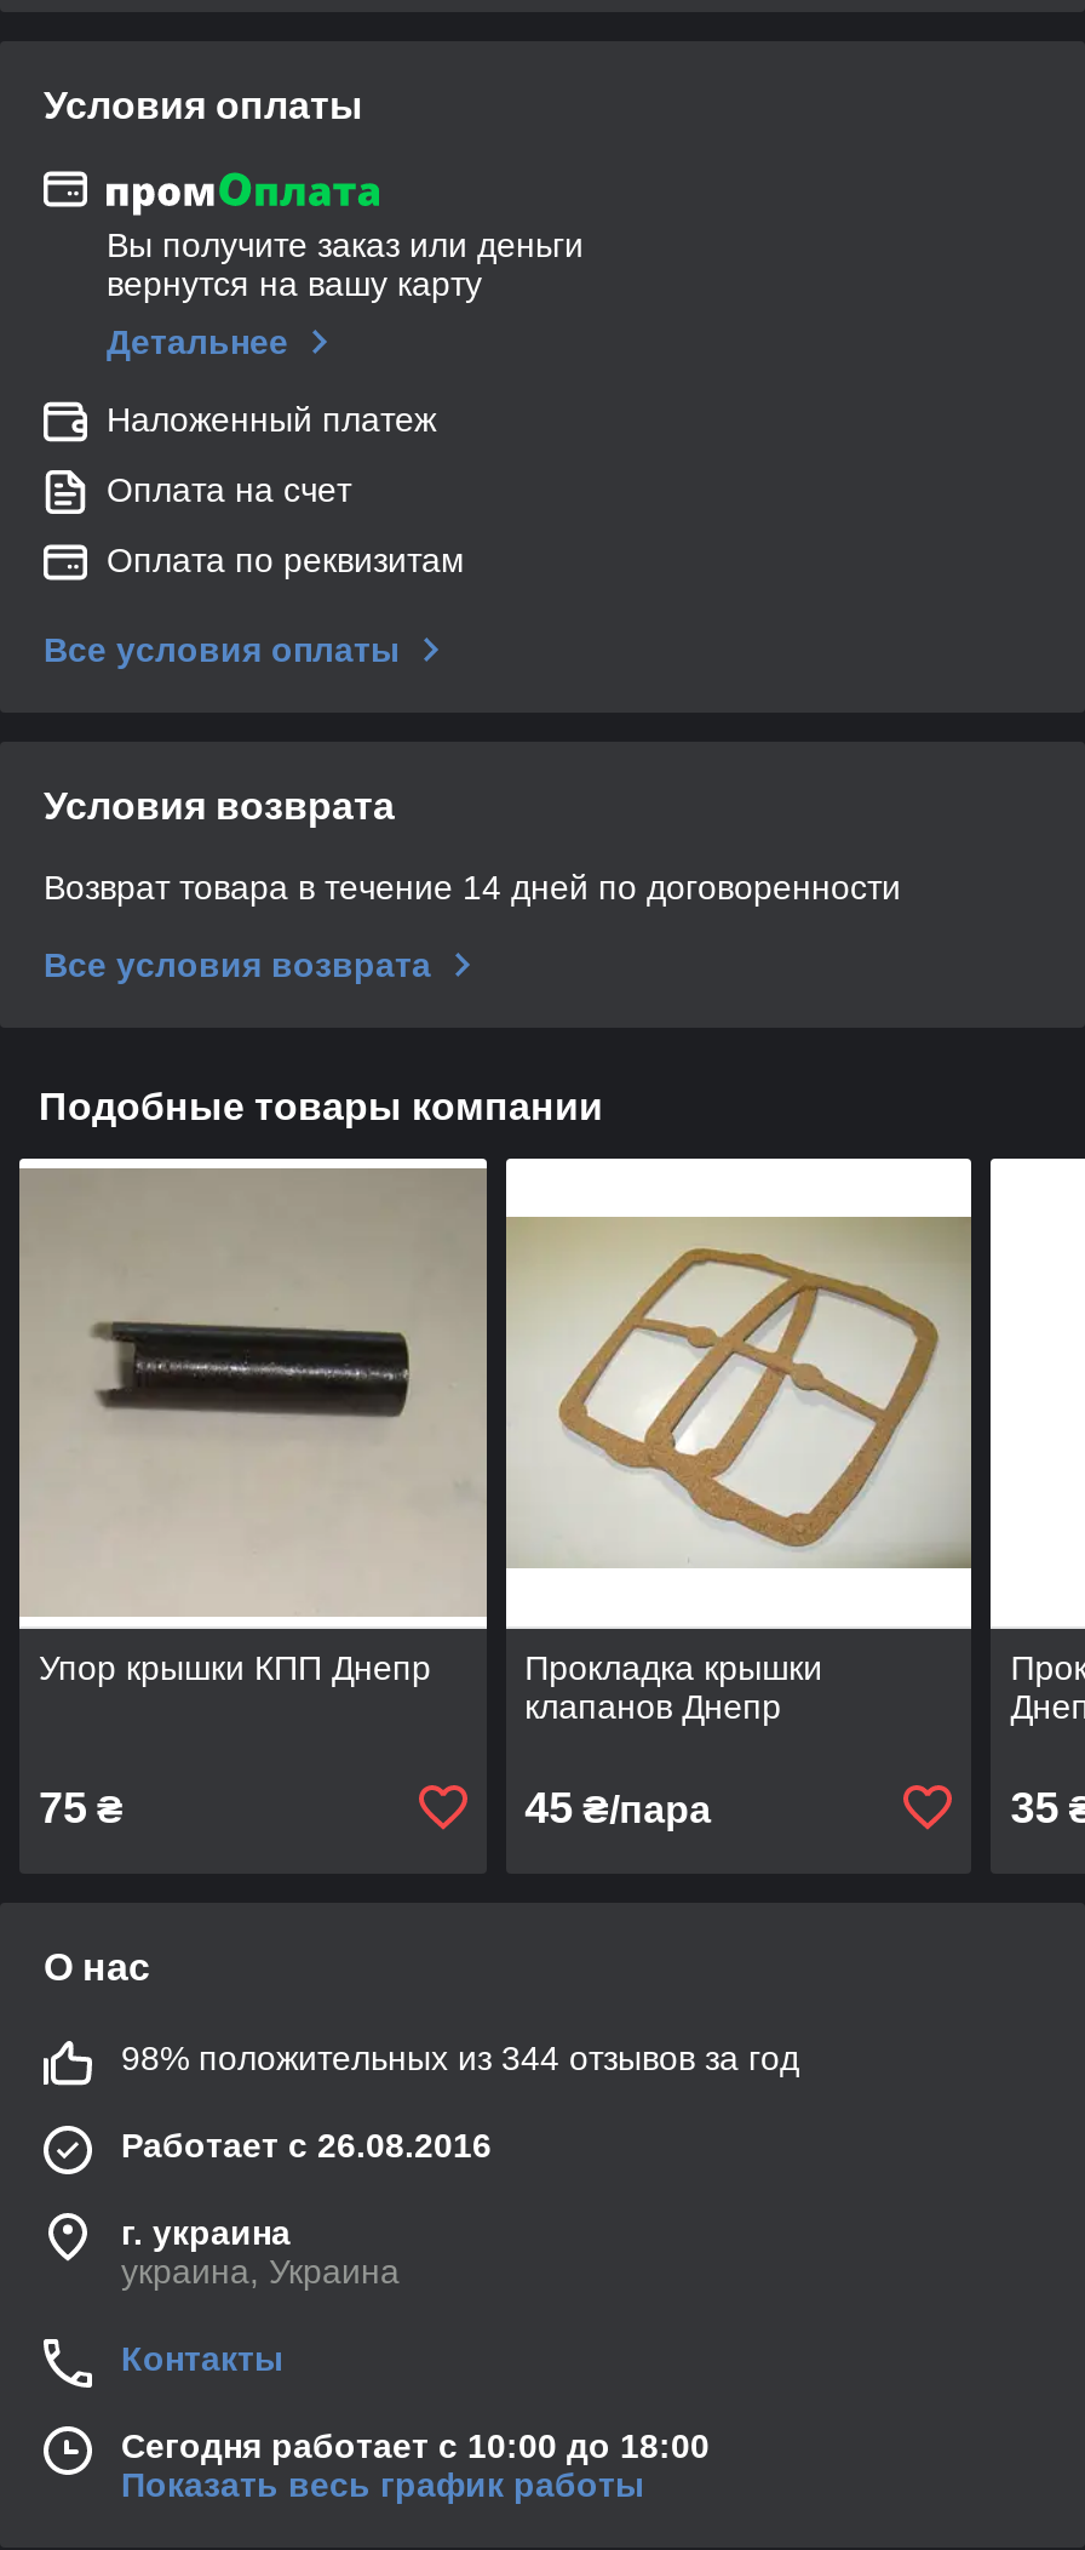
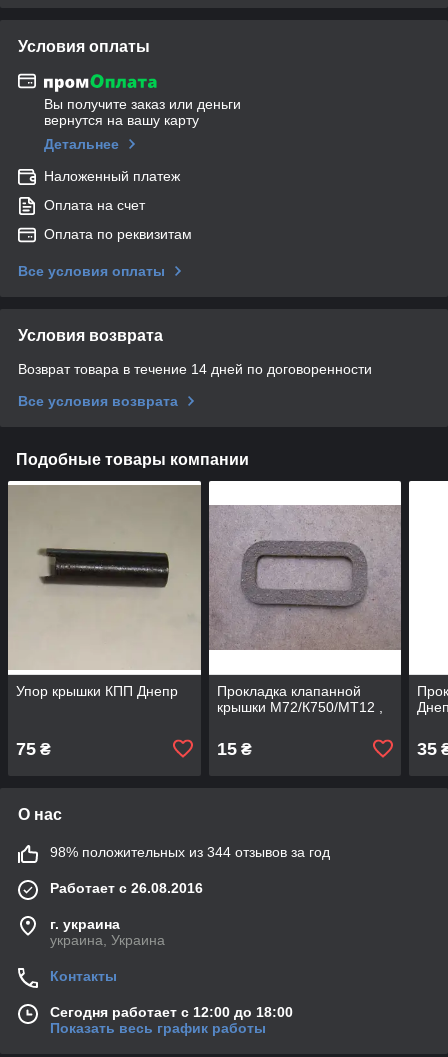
- [image]
- Прокладка крышки
- клапанов Днепр
+ [image]
+ Прокладка клапанной
+ крышки М72/К750/МТ12 ,

- 45 ₴/пара
+ 15 ₴

- Сегодня работает с 10:00 до 18:00
+ Сегодня работает с 12:00 до 18:00
